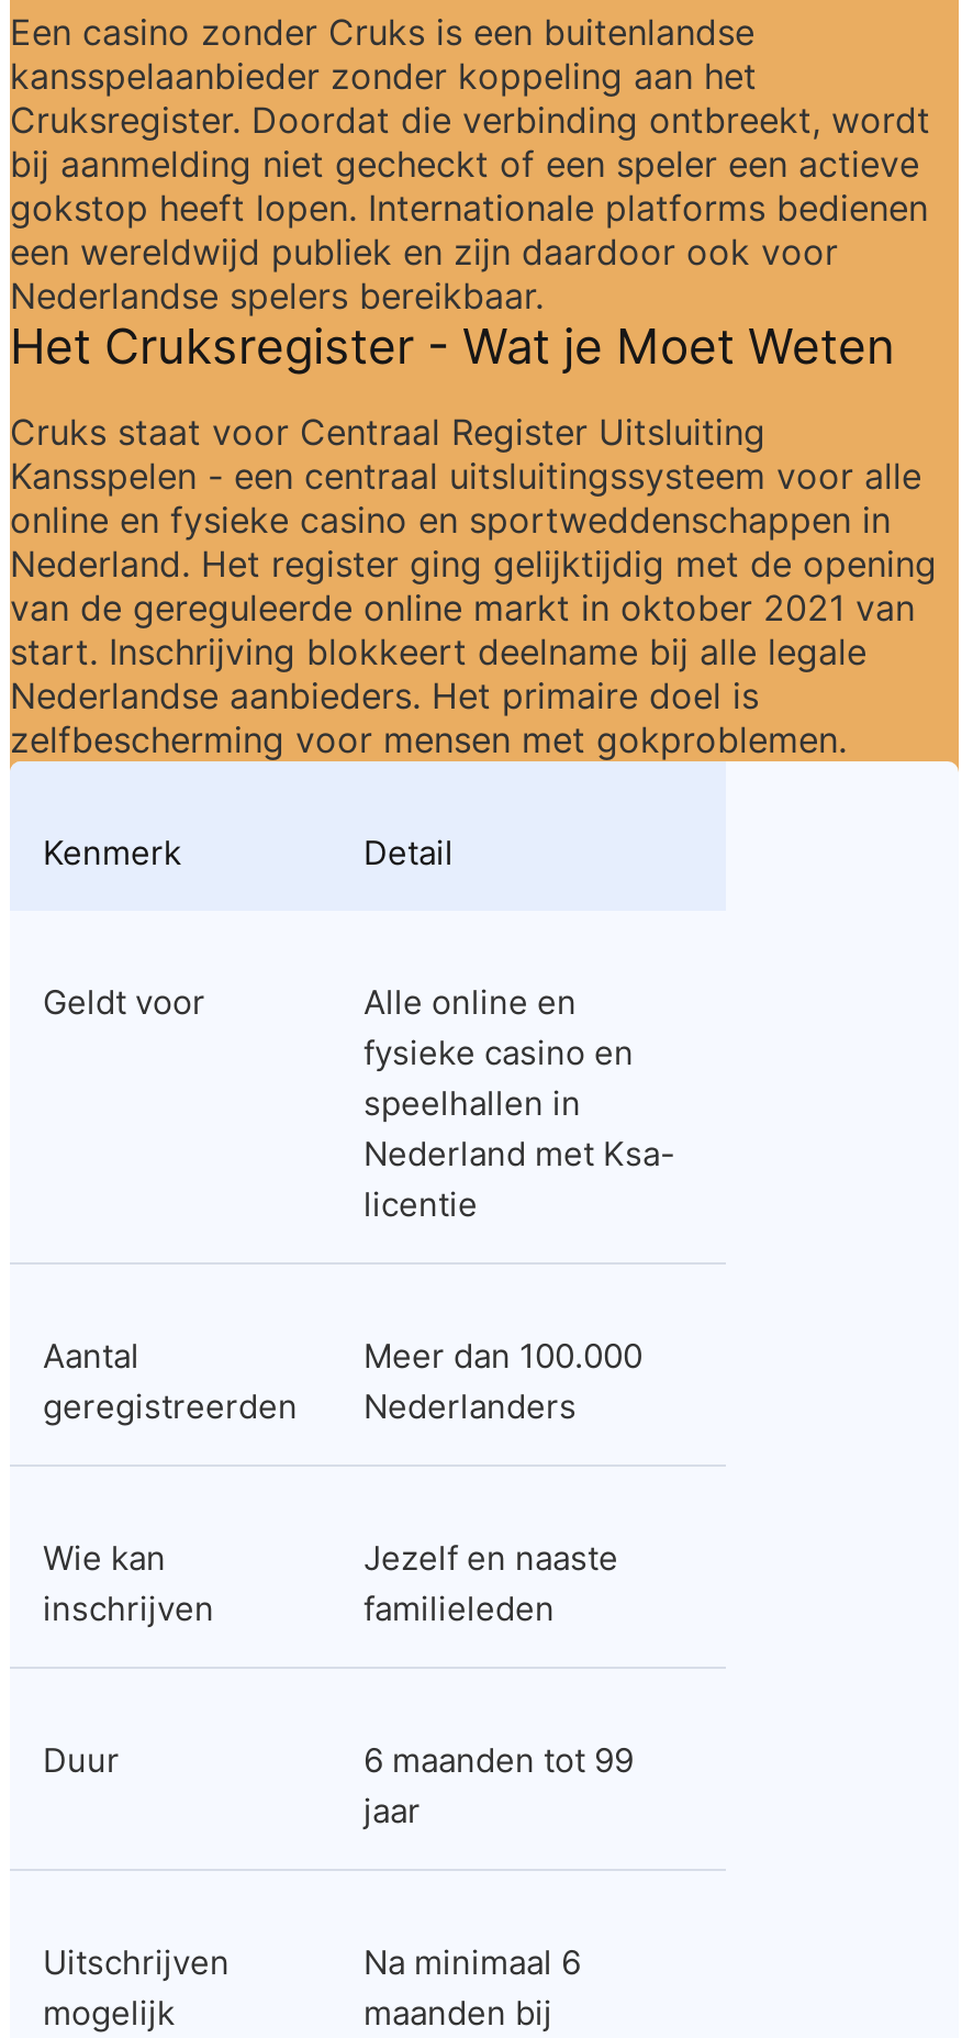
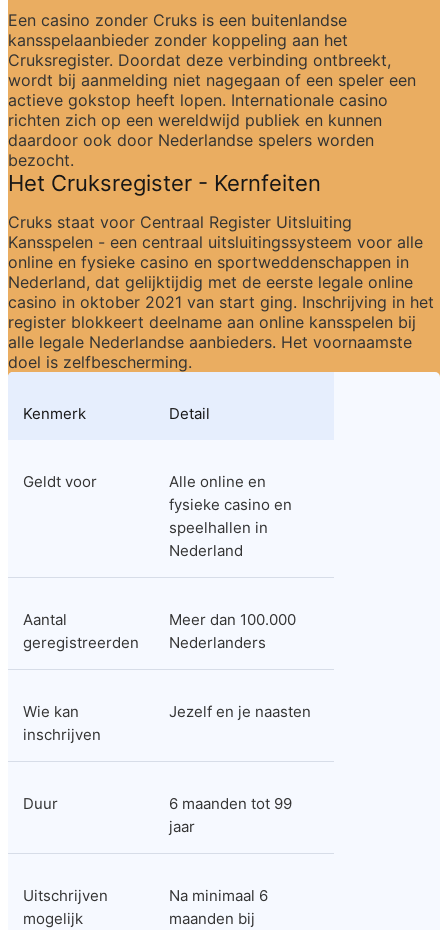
- Cruksregister. Doordat die verbinding ontbreekt, wordt
- bij aanmelding niet gecheckt of een speler een actieve
- gokstop heeft lopen. Internationale platforms bedienen
- een wereldwijd publiek en zijn daardoor ook voor
- Nederlandse spelers bereikbaar.
- Het Cruksregister - Wat je Moet Weten
+ Cruksregister. Doordat deze verbinding ontbreekt,
+ wordt bij aanmelding niet nagegaan of een speler een
+ actieve gokstop heeft lopen. Internationale casino
+ richten zich op een wereldwijd publiek en kunnen
+ daardoor ook door Nederlandse spelers worden
+ bezocht.
+ Het Cruksregister - Kernfeiten

moved down: Cruks staat voor Centraal Register Uitsluiting | Kansspelen - een centraal uitsluitingssysteem voor alle | online en fysieke casino en sportweddenschappen in

- Nederland. Het register ging gelijktijdig met de opening
- van de gereguleerde online markt in oktober 2021 van
- start. Inschrijving blokkeert deelname bij alle legale
- Nederlandse aanbieders. Het primaire doel is
- zelfbescherming voor mensen met gokproblemen.
+ Nederland, dat gelijktijdig met de eerste legale online
+ casino in oktober 2021 van start ging. Inschrijving in het
+ register blokkeert deelname aan online kansspelen bij
+ alle legale Nederlandse aanbieders. Het voornaamste
+ doel is zelfbescherming.

moved down: Kenmerk | Detail | Geldt voor | Alle online en | fysieke casino en | speelhallen in

- Nederland met Ksa-
- licentie
+ Nederland

- Jezelf en naaste
- familieleden
+ Jezelf en je naasten
